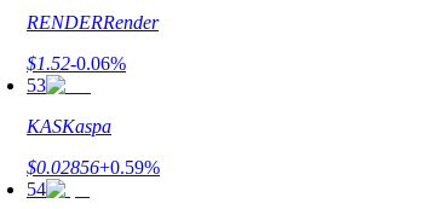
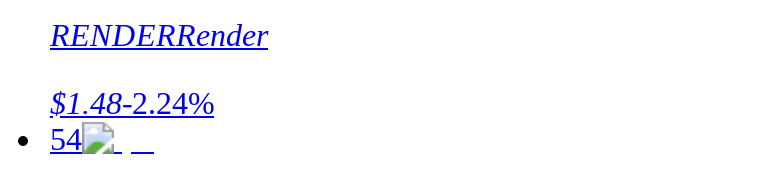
- $1.52-0.06%
- 53
- KASKaspa
- $0.02856+0.59%
+ $1.48-2.24%
